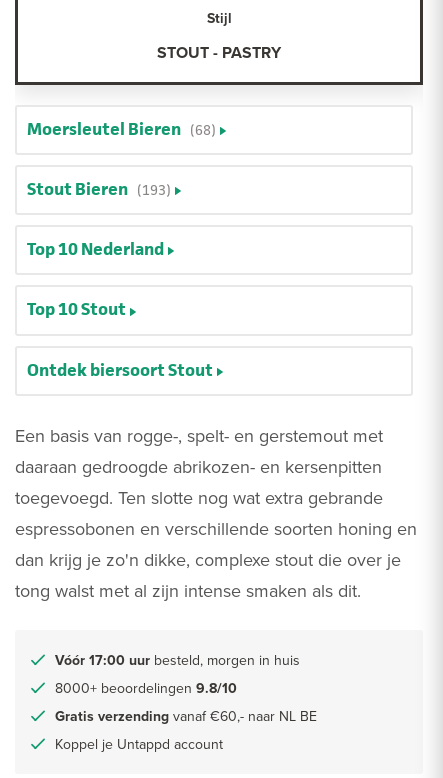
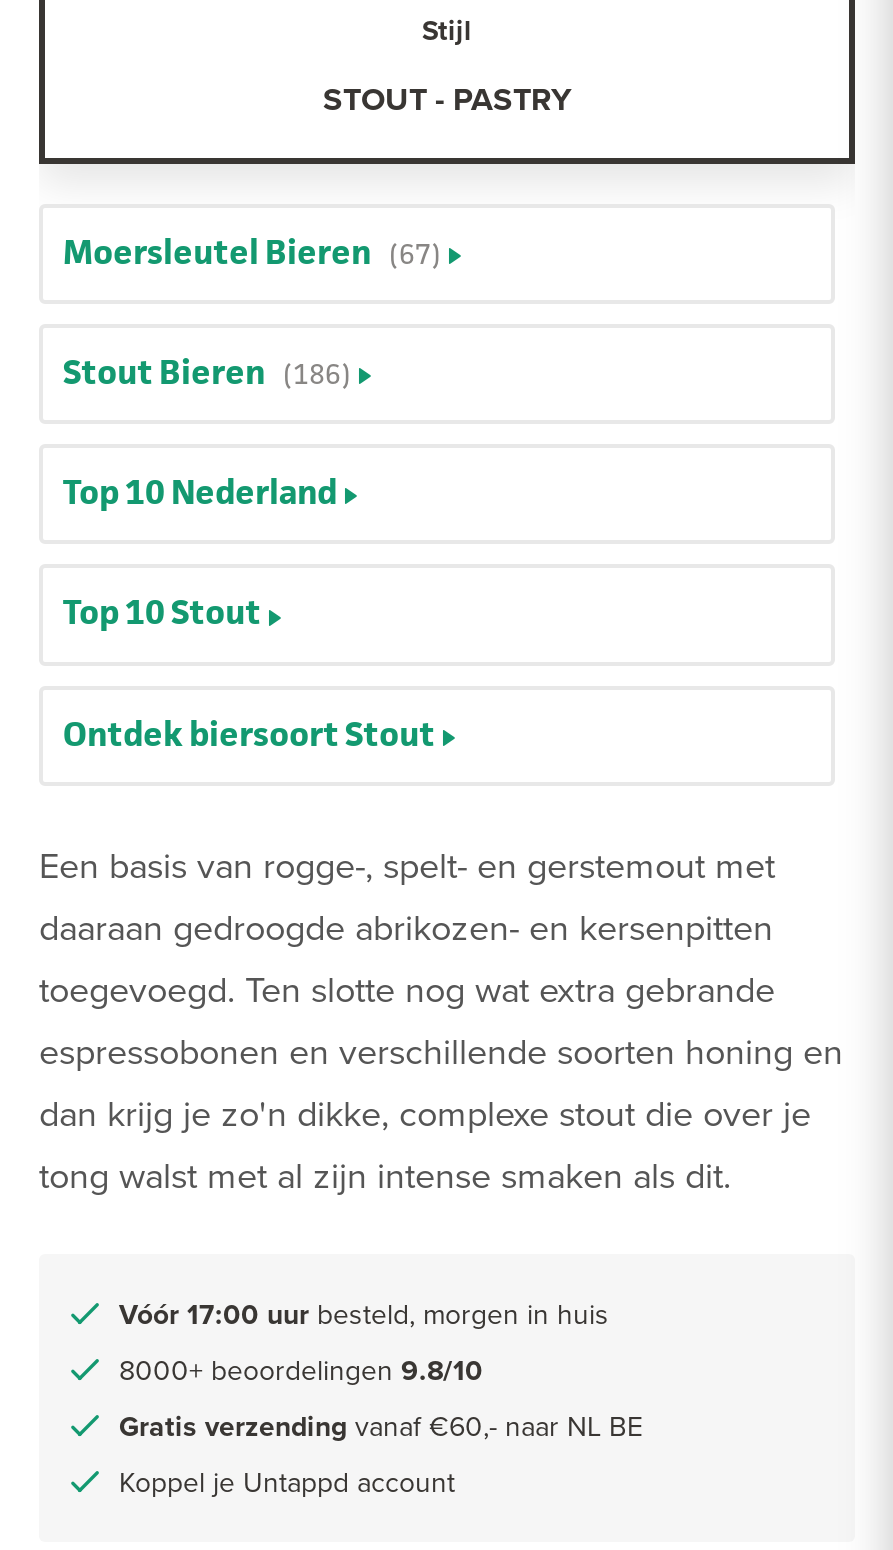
- Moersleutel Bieren (68)
+ Moersleutel Bieren (67)

- Stout Bieren (193)
+ Stout Bieren (186)
